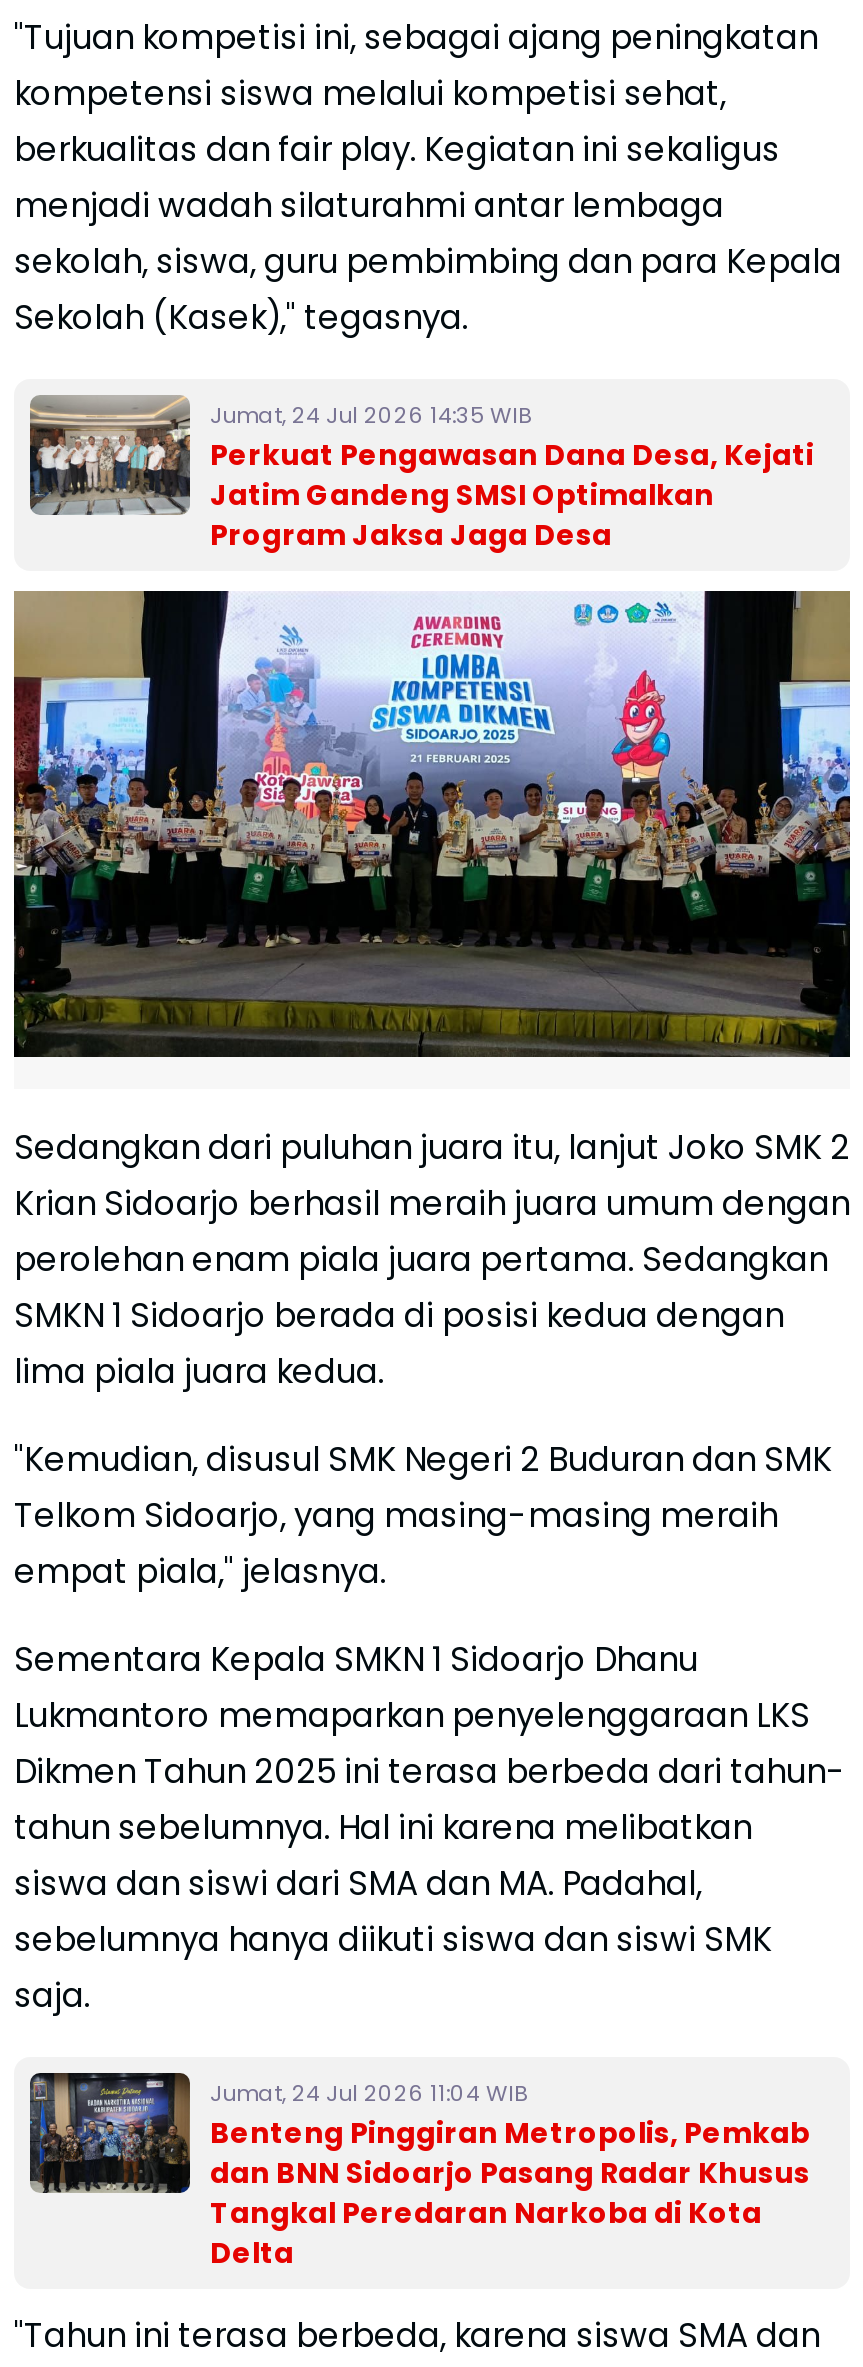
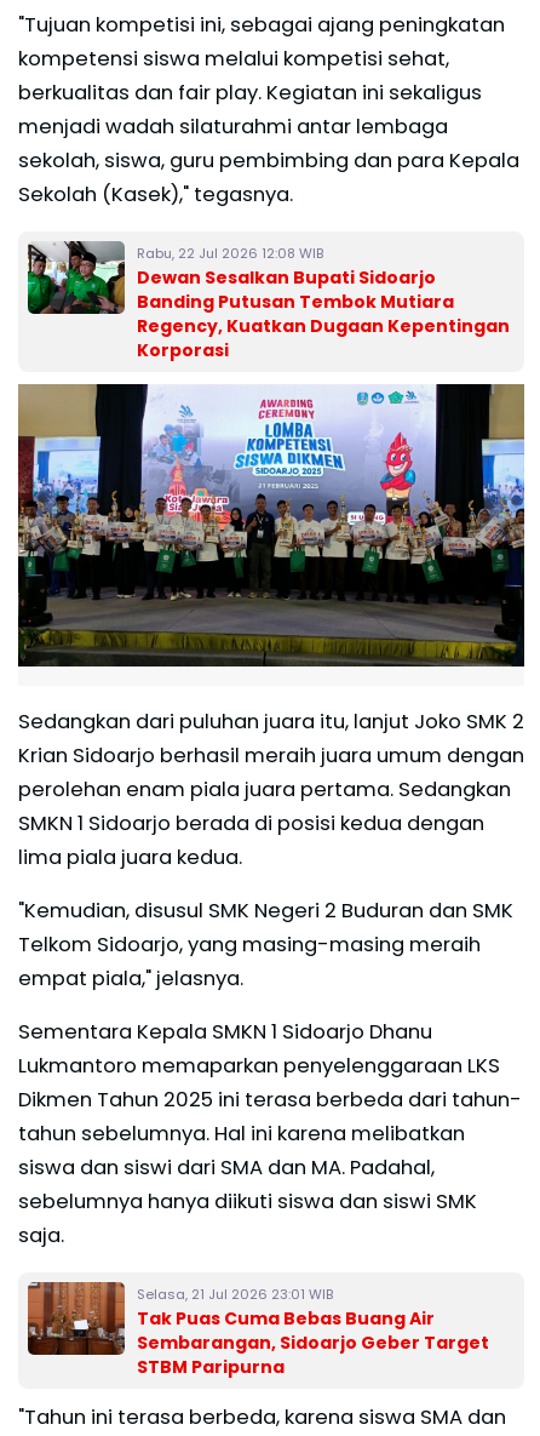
- [image]
- Jumat, 24 Jul 2026 14:35 WIB
- Perkuat Pengawasan Dana Desa, Kejati
- Jatim Gandeng SMSI Optimalkan
- Program Jaksa Jaga Desa
+ [image]
+ Rabu, 22 Jul 2026 12:08 WIB
+ Dewan Sesalkan Bupati Sidoarjo
+ Banding Putusan Tembok Mutiara
+ Regency, Kuatkan Dugaan Kepentingan
+ Korporasi

moved down: [image] | Sedangkan dari puluhan juara itu, lanjut Joko SMK 2 | Krian Sidoarjo berhasil meraih juara umum dengan | ... | sebelumnya hanya diikuti siswa dan siswi SMK | saja.

- [image]
- Jumat, 24 Jul 2026 11:04 WIB
- Benteng Pinggiran Metropolis, Pemkab
- dan BNN Sidoarjo Pasang Radar Khusus
- Tangkal Peredaran Narkoba di Kota
- Delta
+ [image]
+ Selasa, 21 Jul 2026 23:01 WIB
+ Tak Puas Cuma Bebas Buang Air
+ Sembarangan, Sidoarjo Geber Target
+ STBM Paripurna
